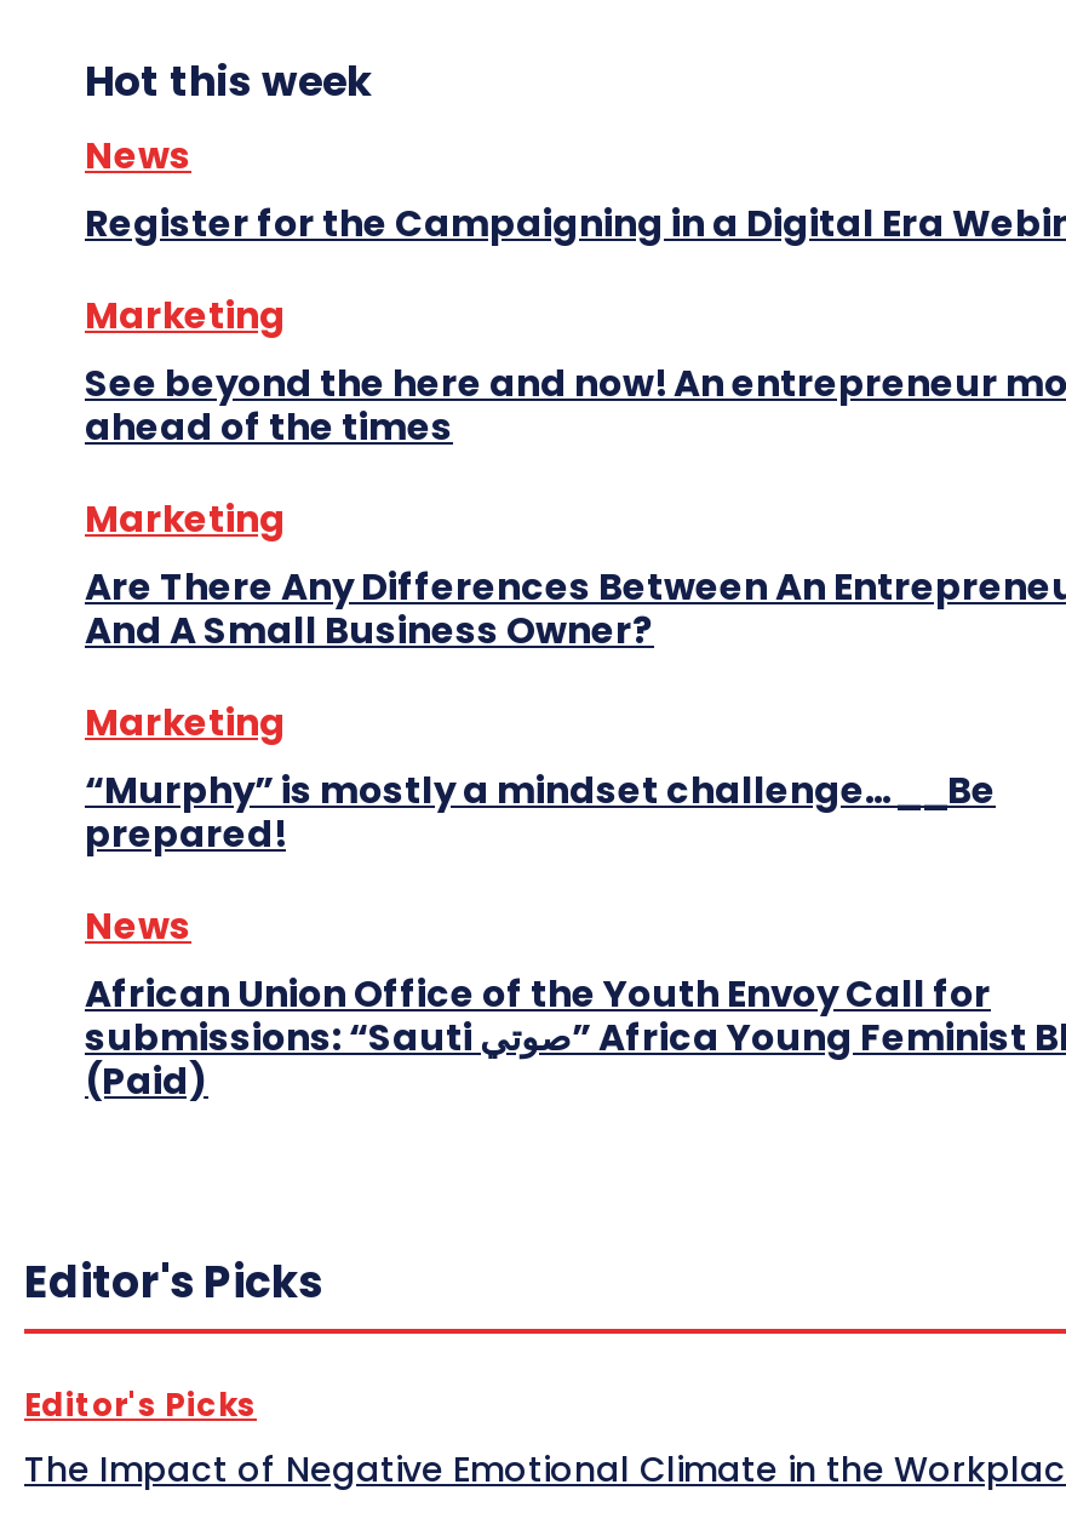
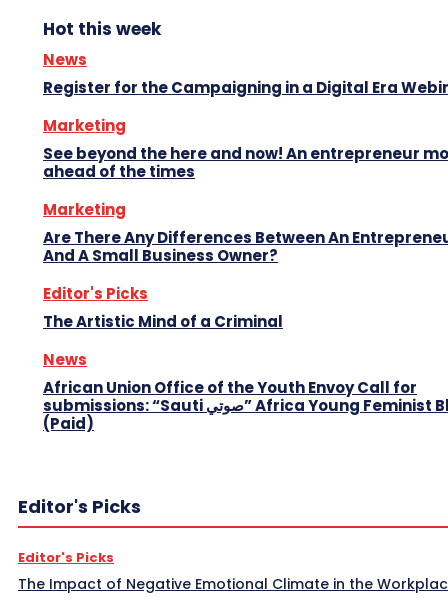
- Marketing
- “Murphy” is mostly a mindset challenge…__Be
- prepared!
+ Editor's Picks
+ The Artistic Mind of a Criminal
